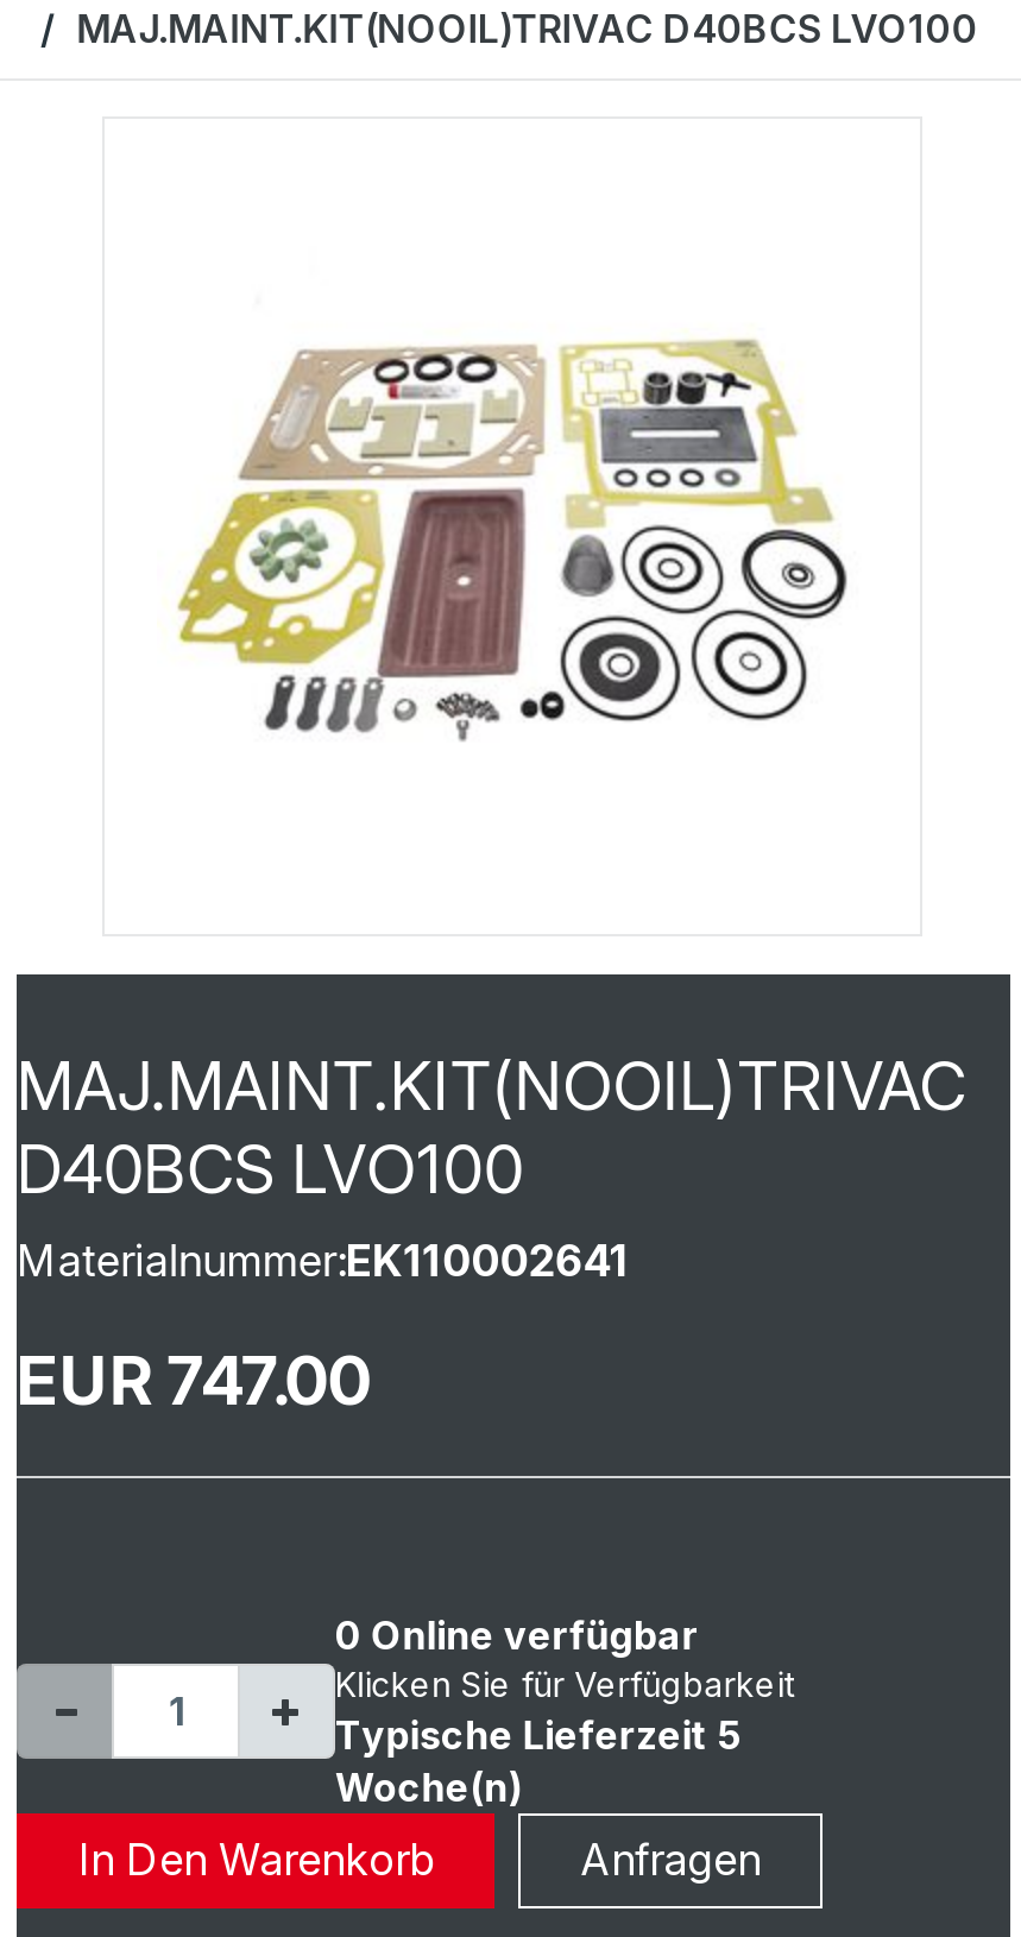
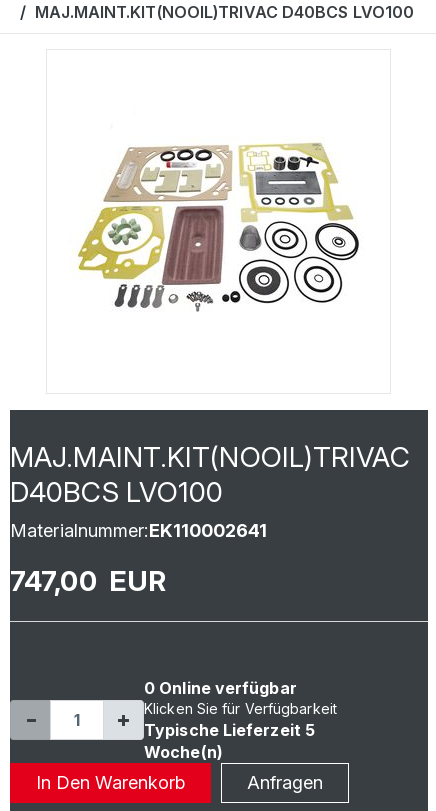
- EUR 747.00
+ 747,00 EUR
